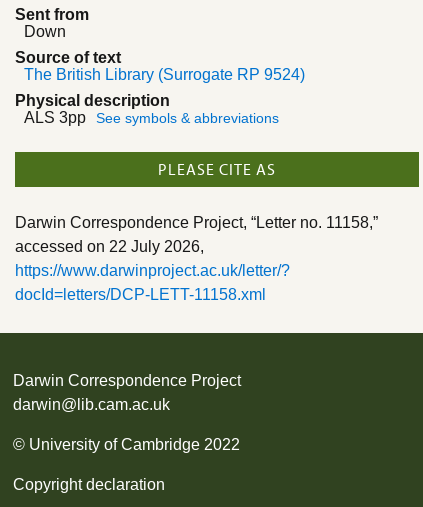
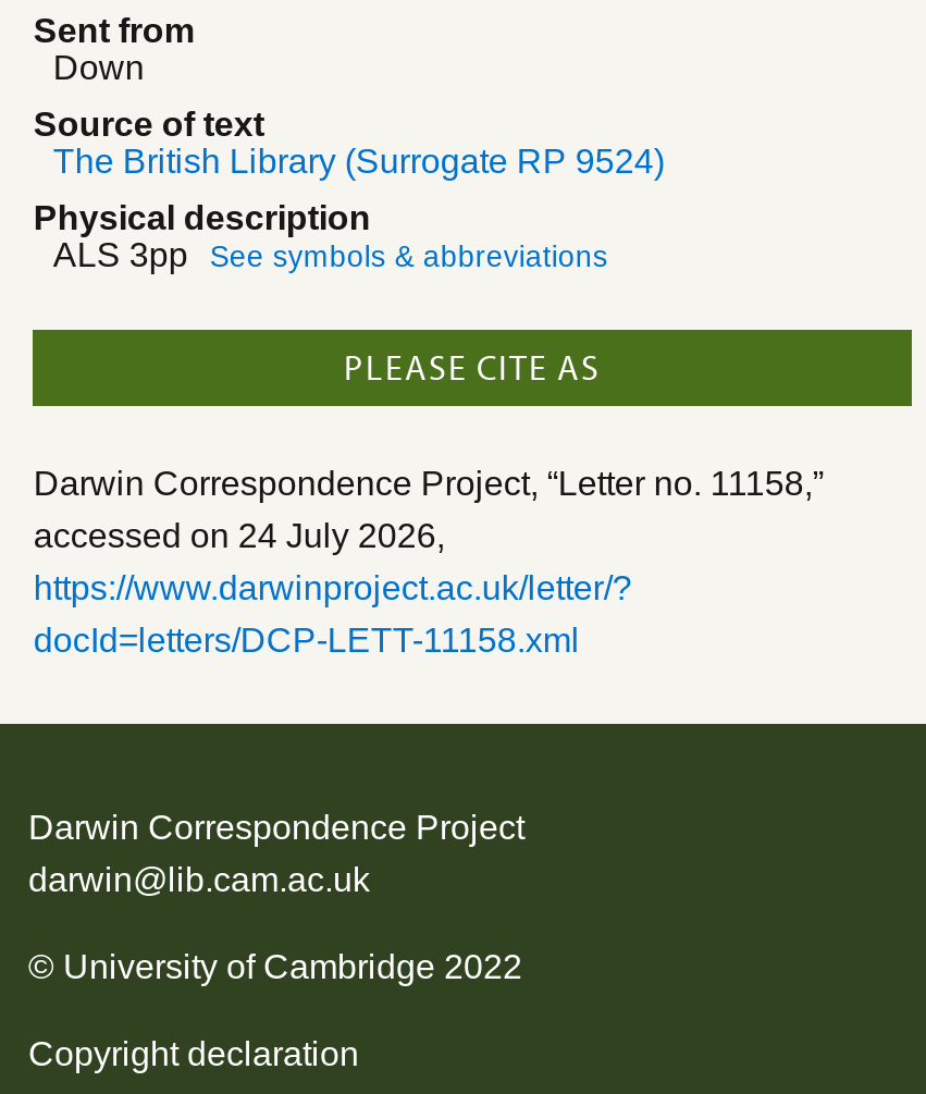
- accessed on 22 July 2026,
+ accessed on 24 July 2026,
